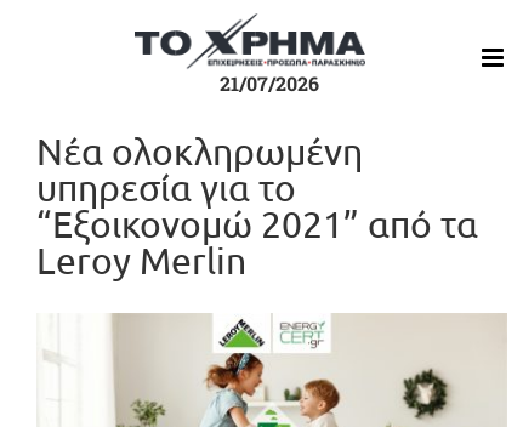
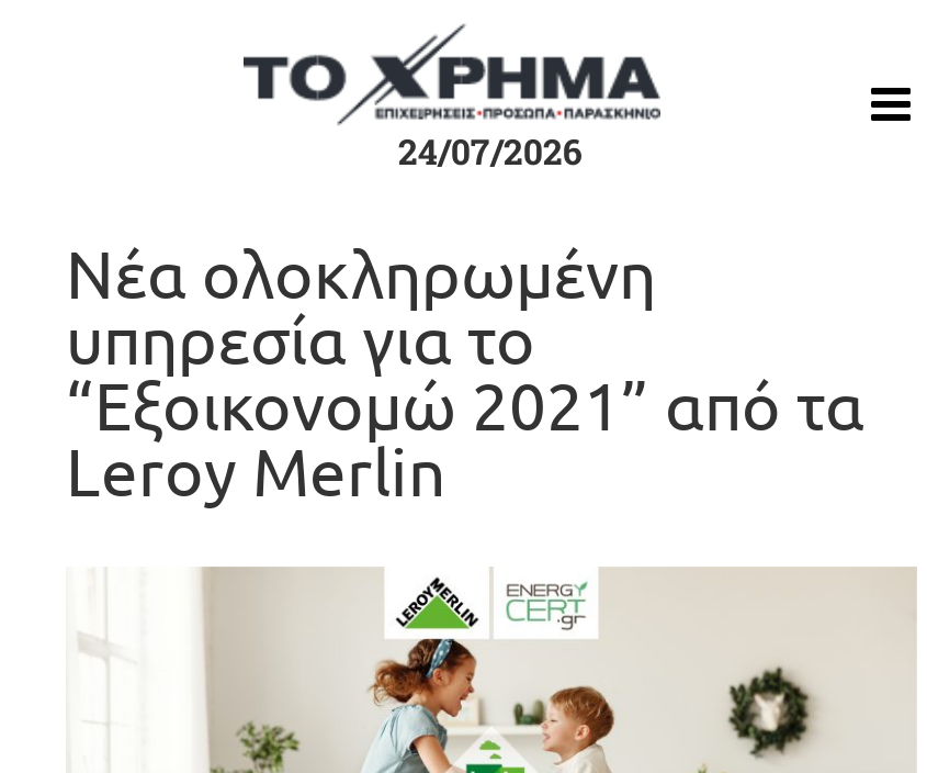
- 21/07/2026
+ 24/07/2026
